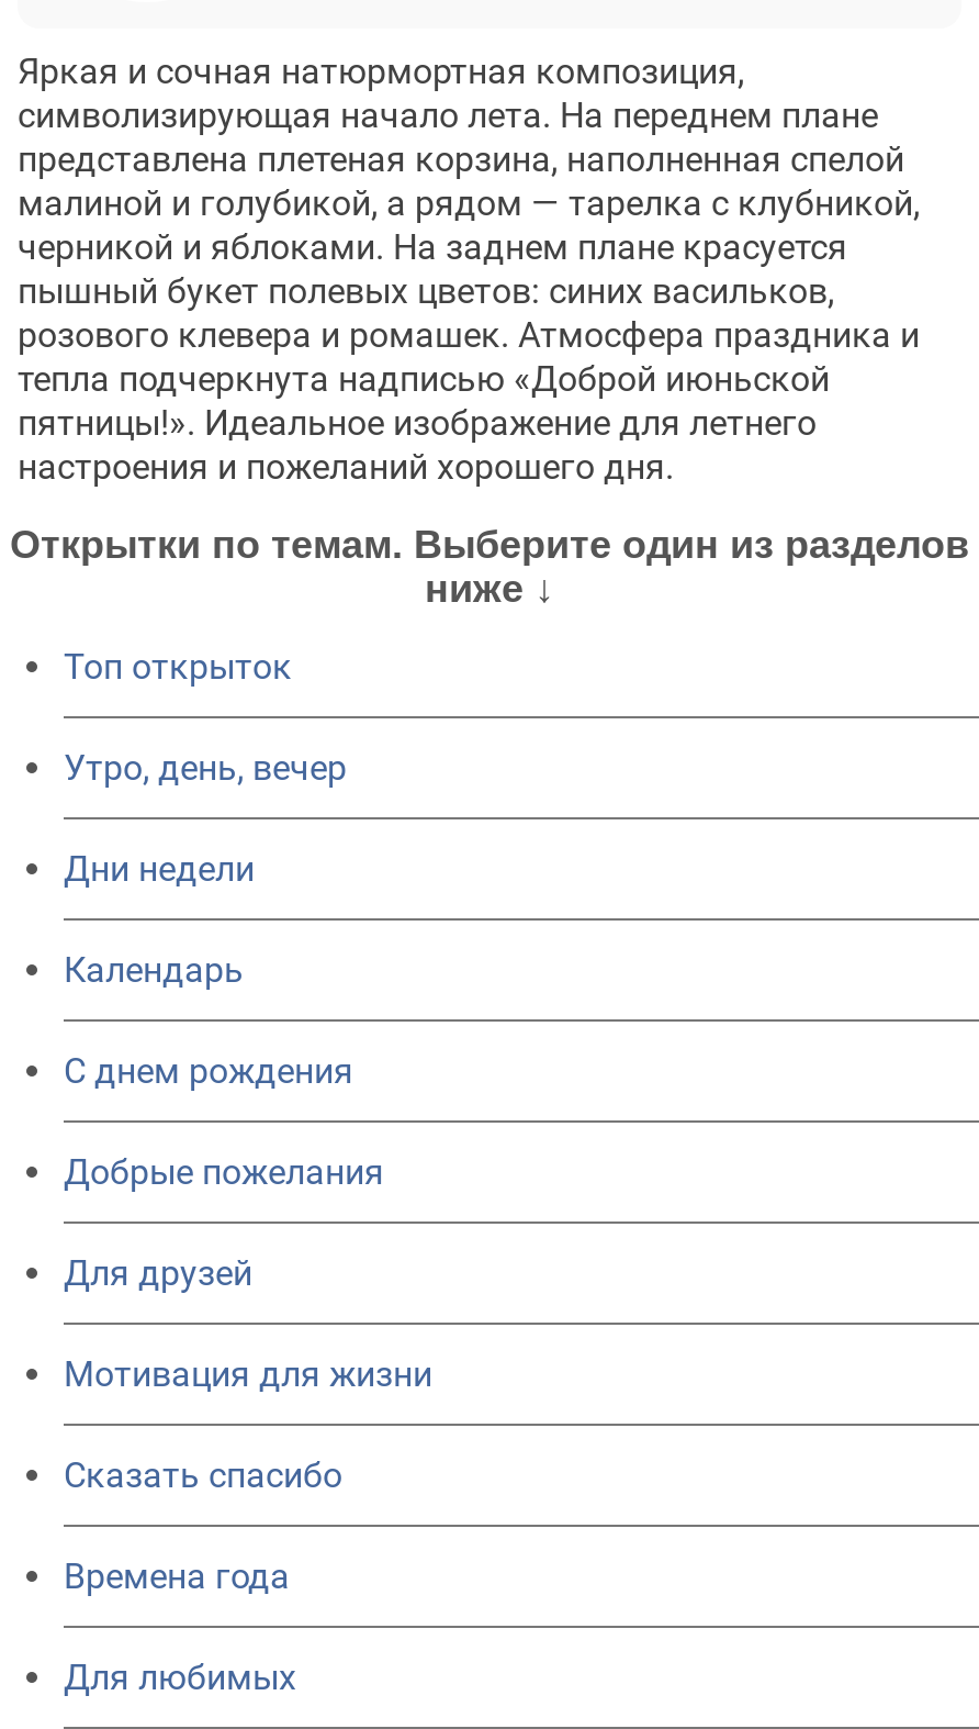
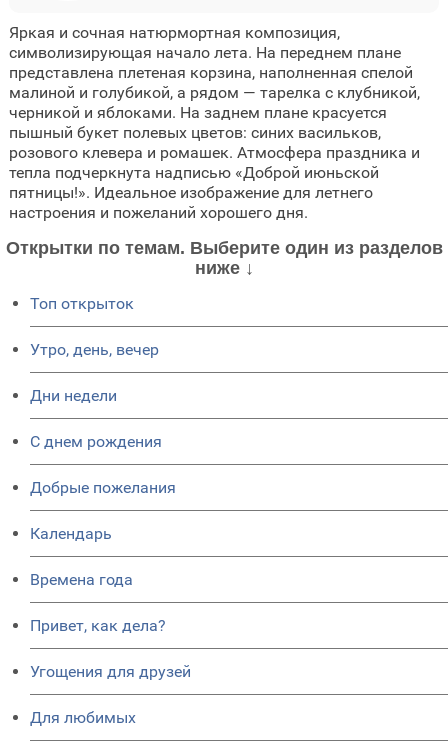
moved down: Календарь

- Для друзей
- Мотивация для жизни
- Сказать спасибо

moved up: Времена года

+ Привет, как дела?
+ Угощения для друзей
